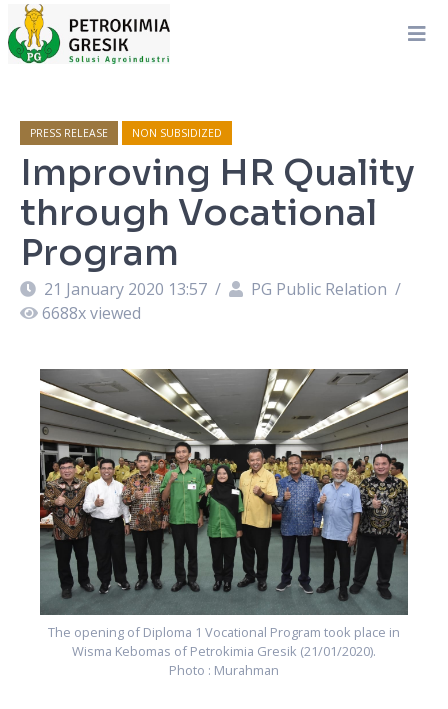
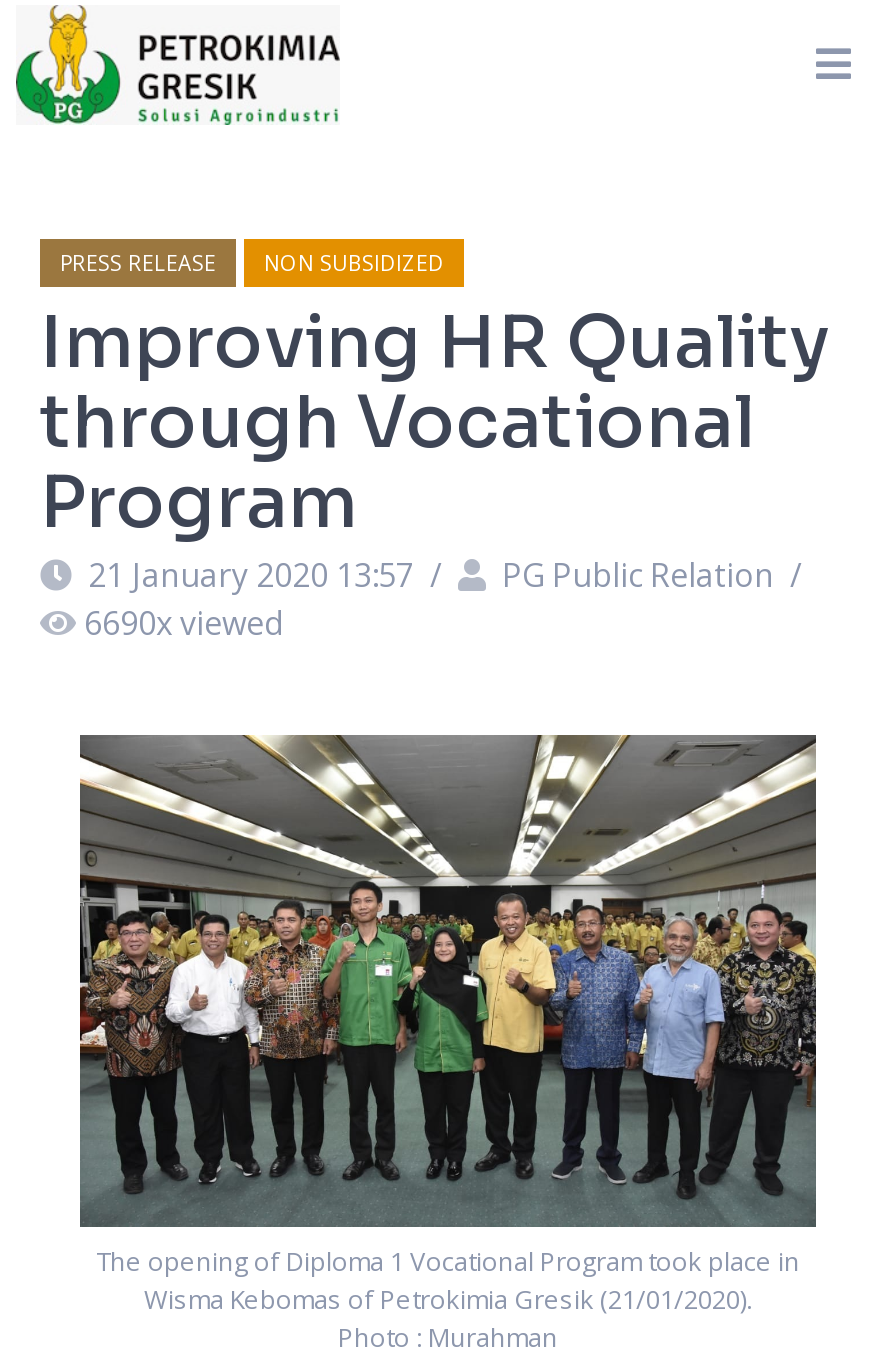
- 6688x viewed
+ 6690x viewed
